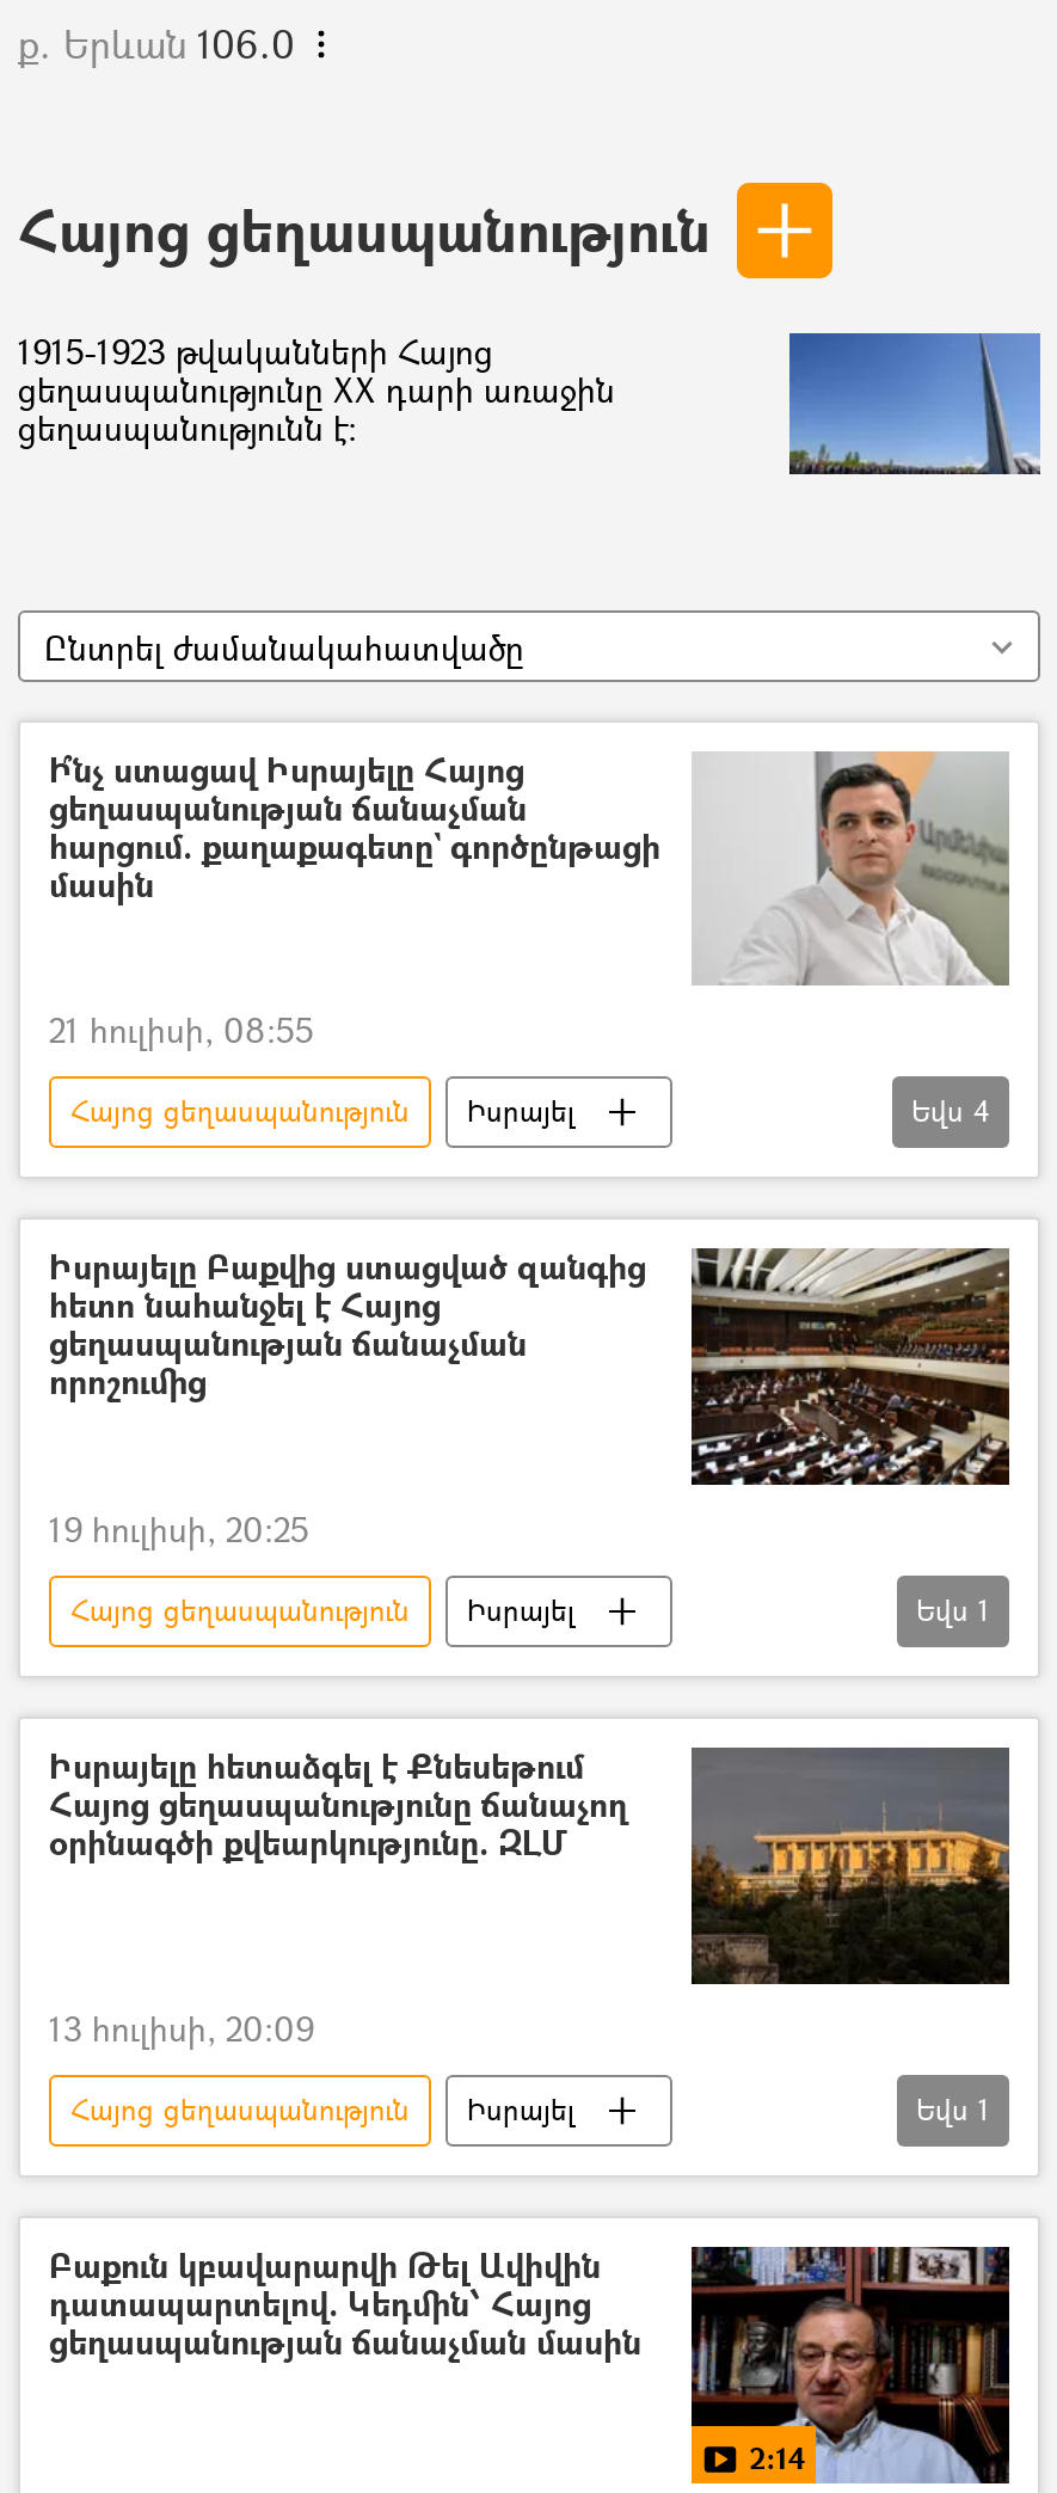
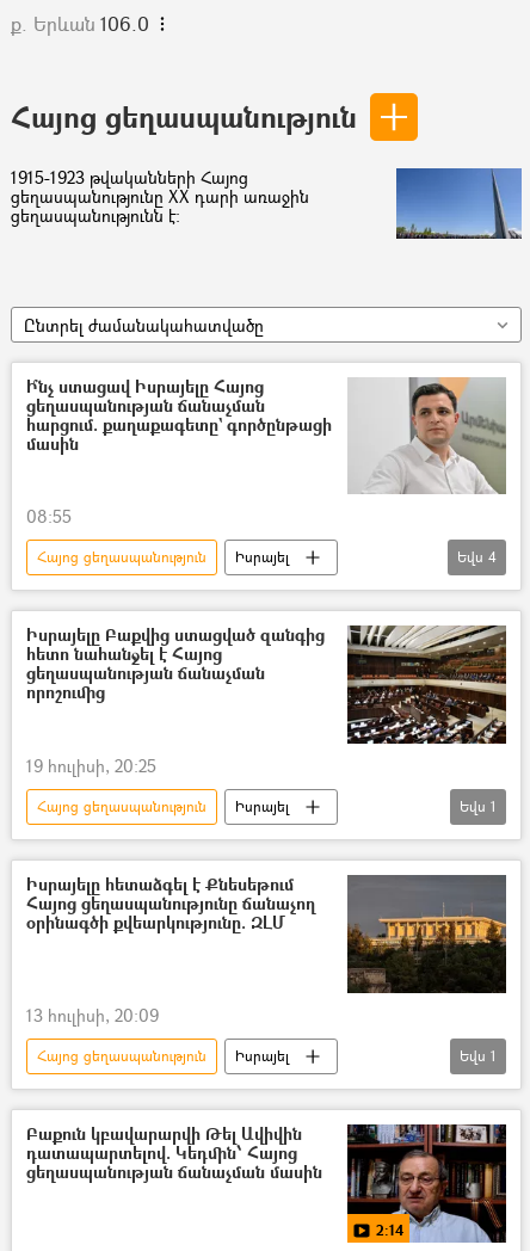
- 21 հուլիսի, 08:55
+ 08:55
